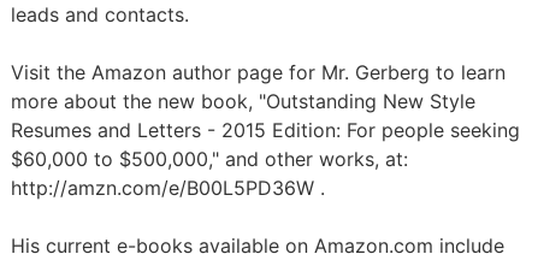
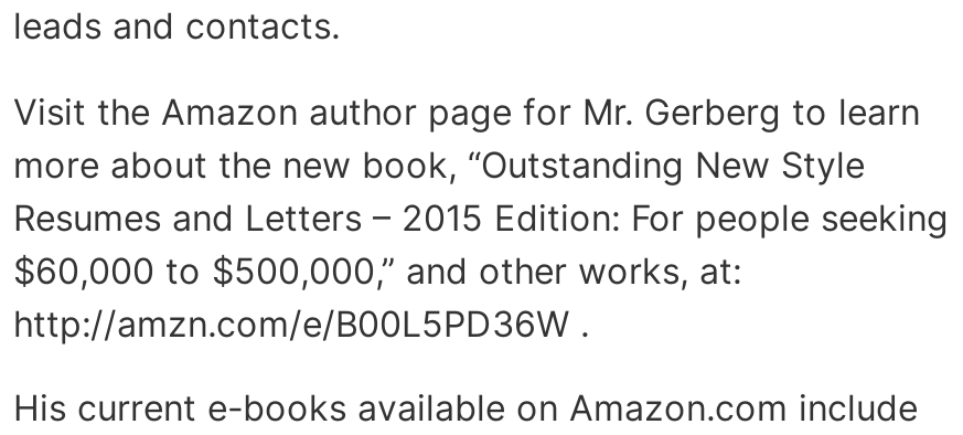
- more about the new book, "Outstanding New Style
+ more about the new book, “Outstanding New Style

- Resumes and Letters - 2015 Edition: For people seeking
+ Resumes and Letters – 2015 Edition: For people seeking

- $60,000 to $500,000," and other works, at:
+ $60,000 to $500,000,” and other works, at:
